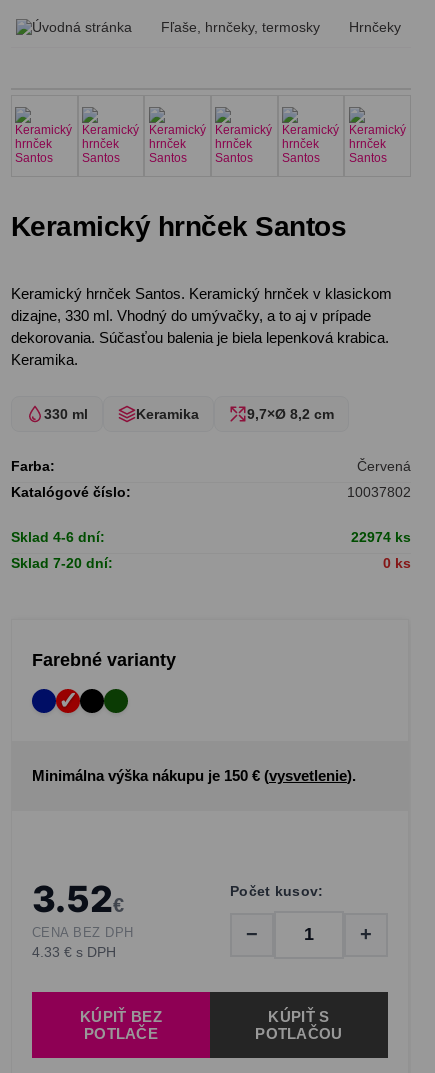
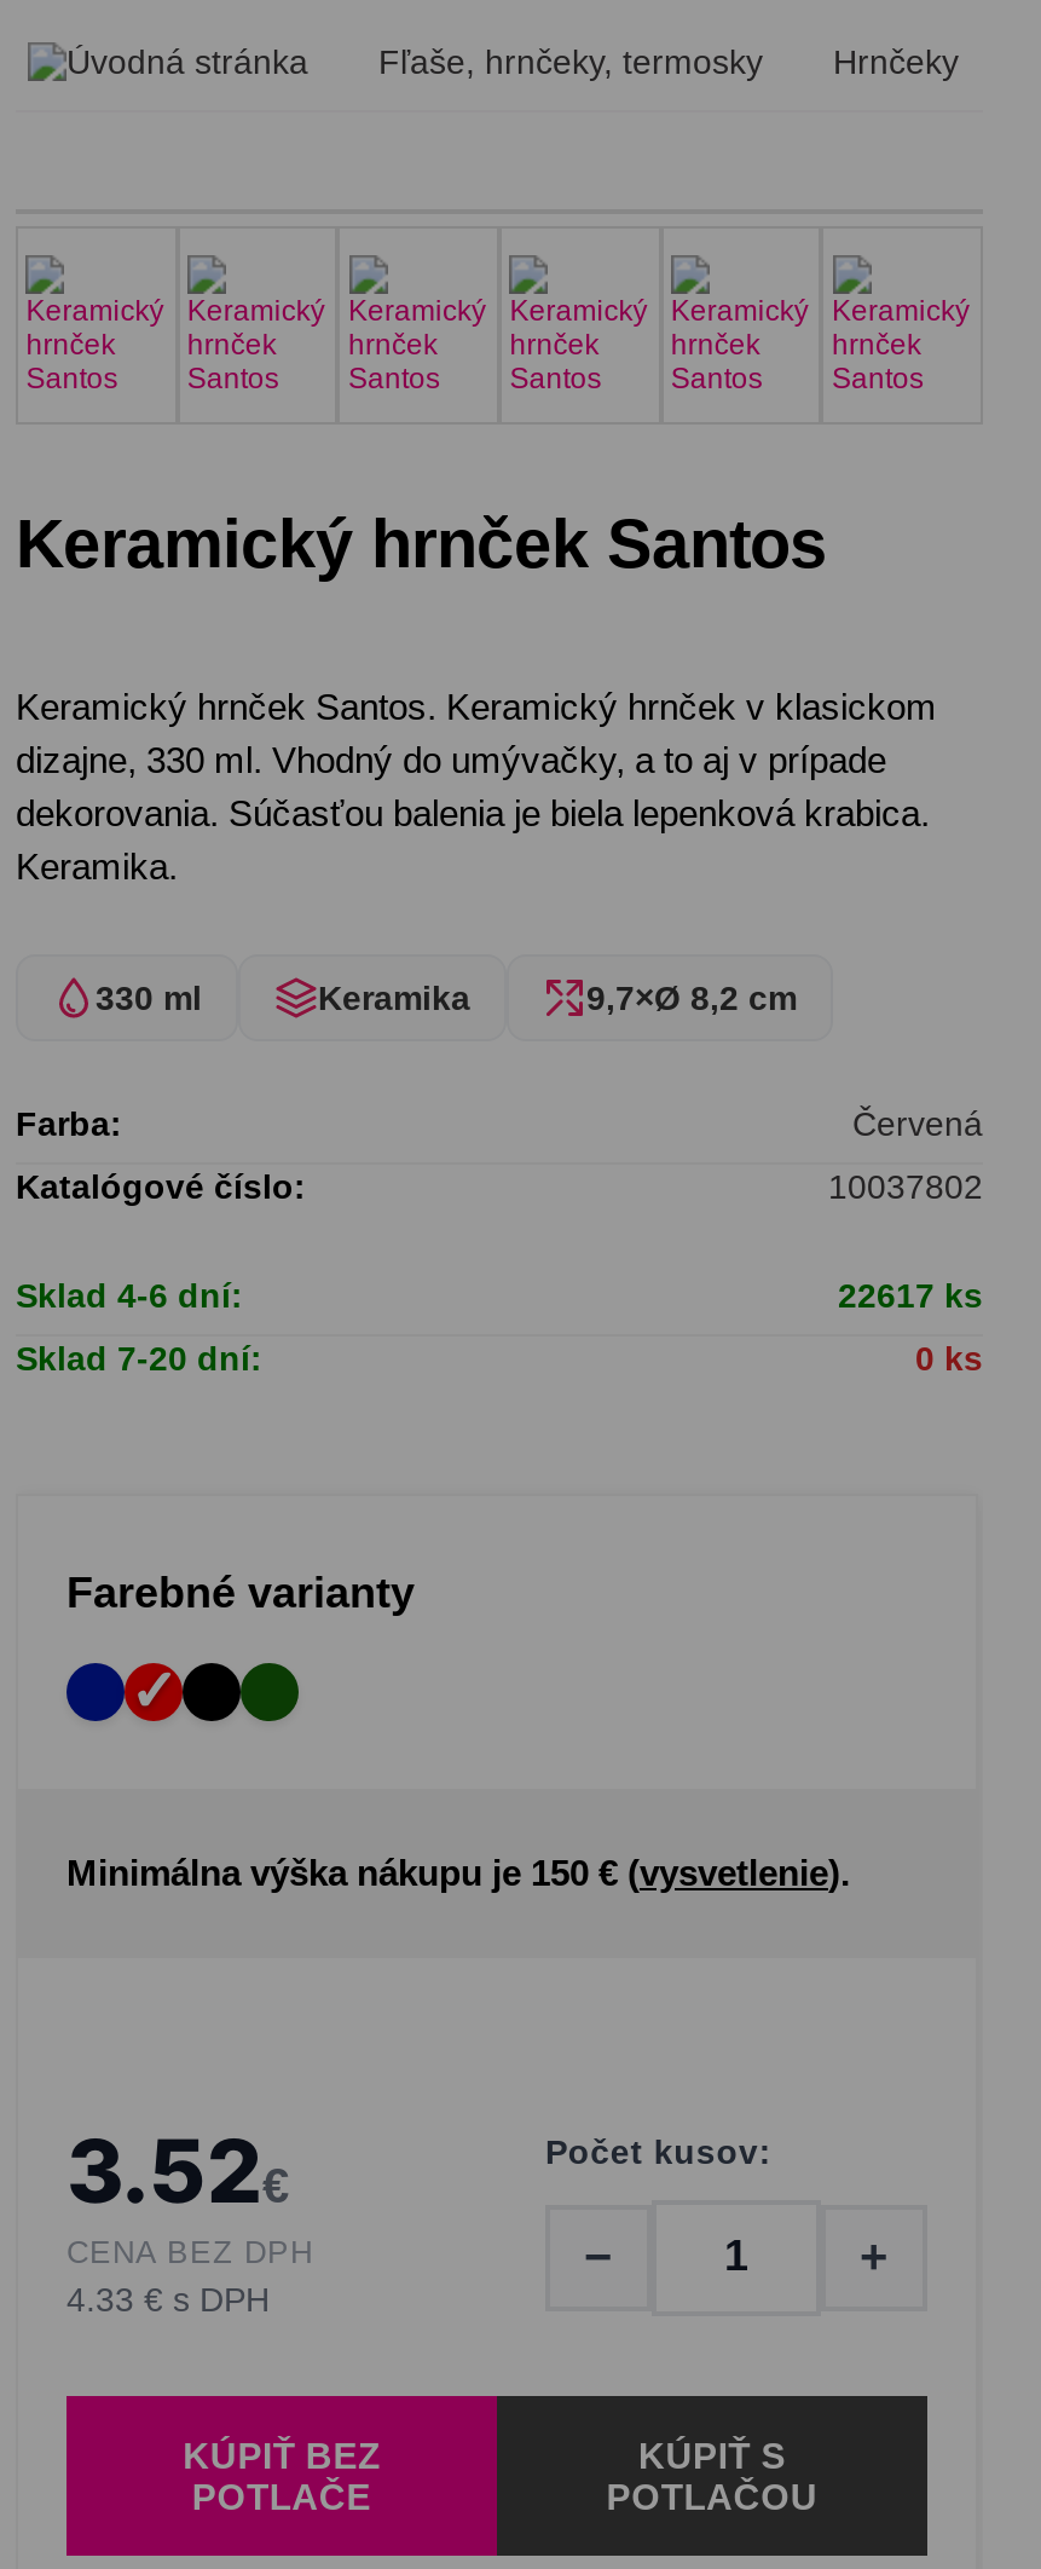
- 22974 ks
+ 22617 ks
